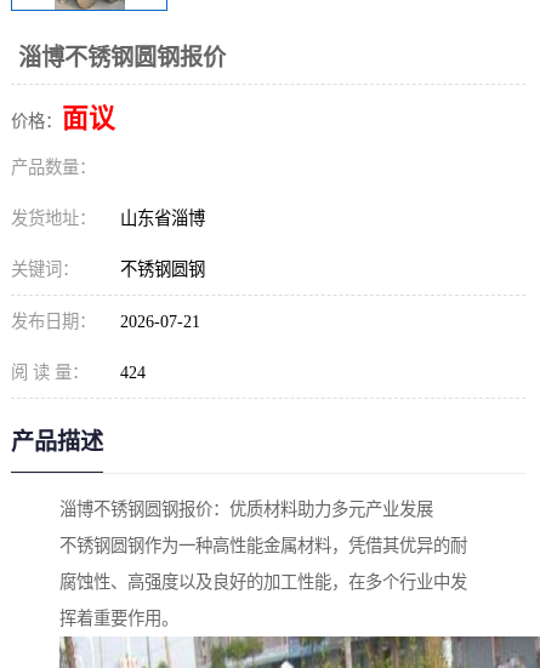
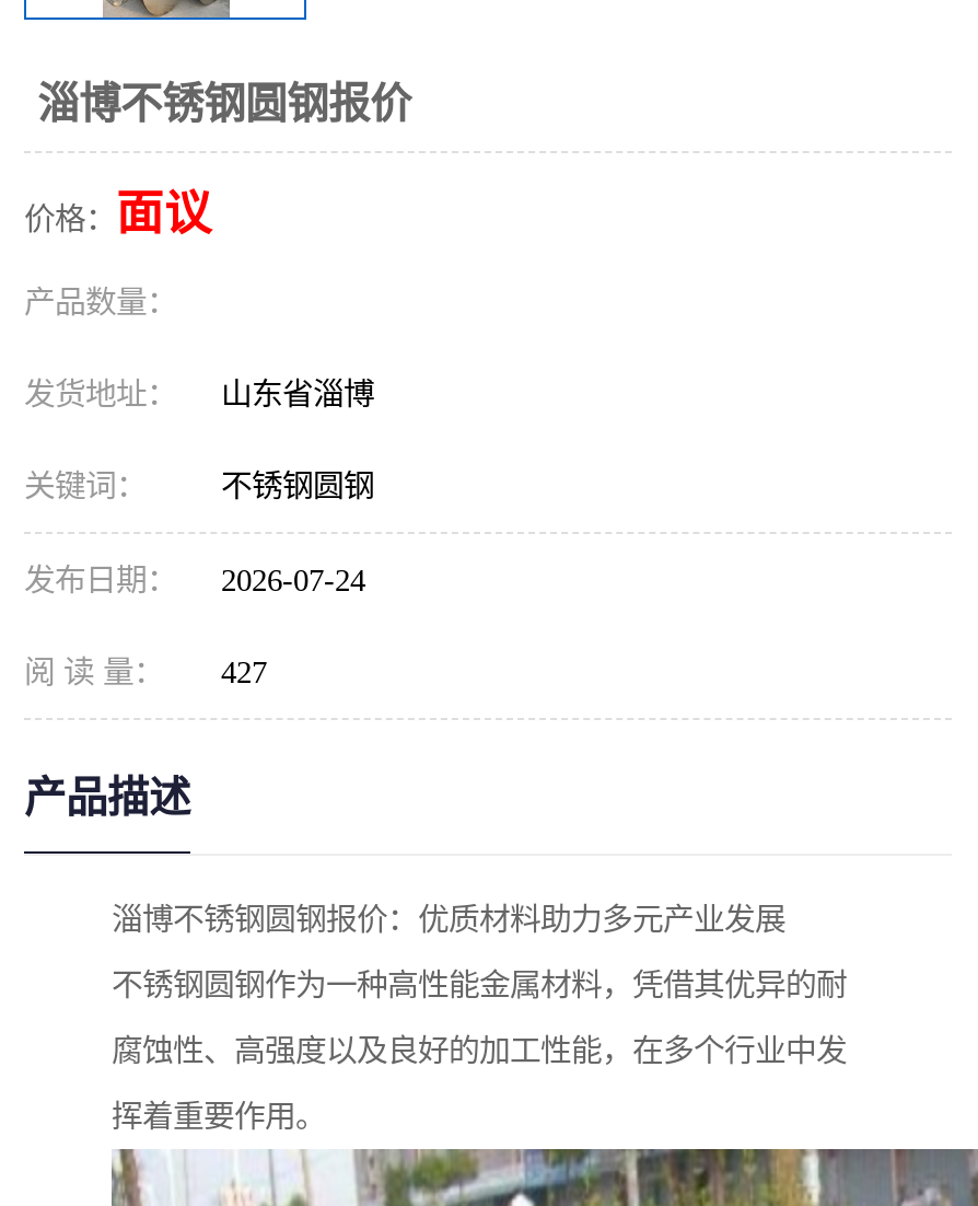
- 发布日期： 2026-07-21
+ 发布日期： 2026-07-24

- 阅 读 量： 424
+ 阅 读 量： 427
